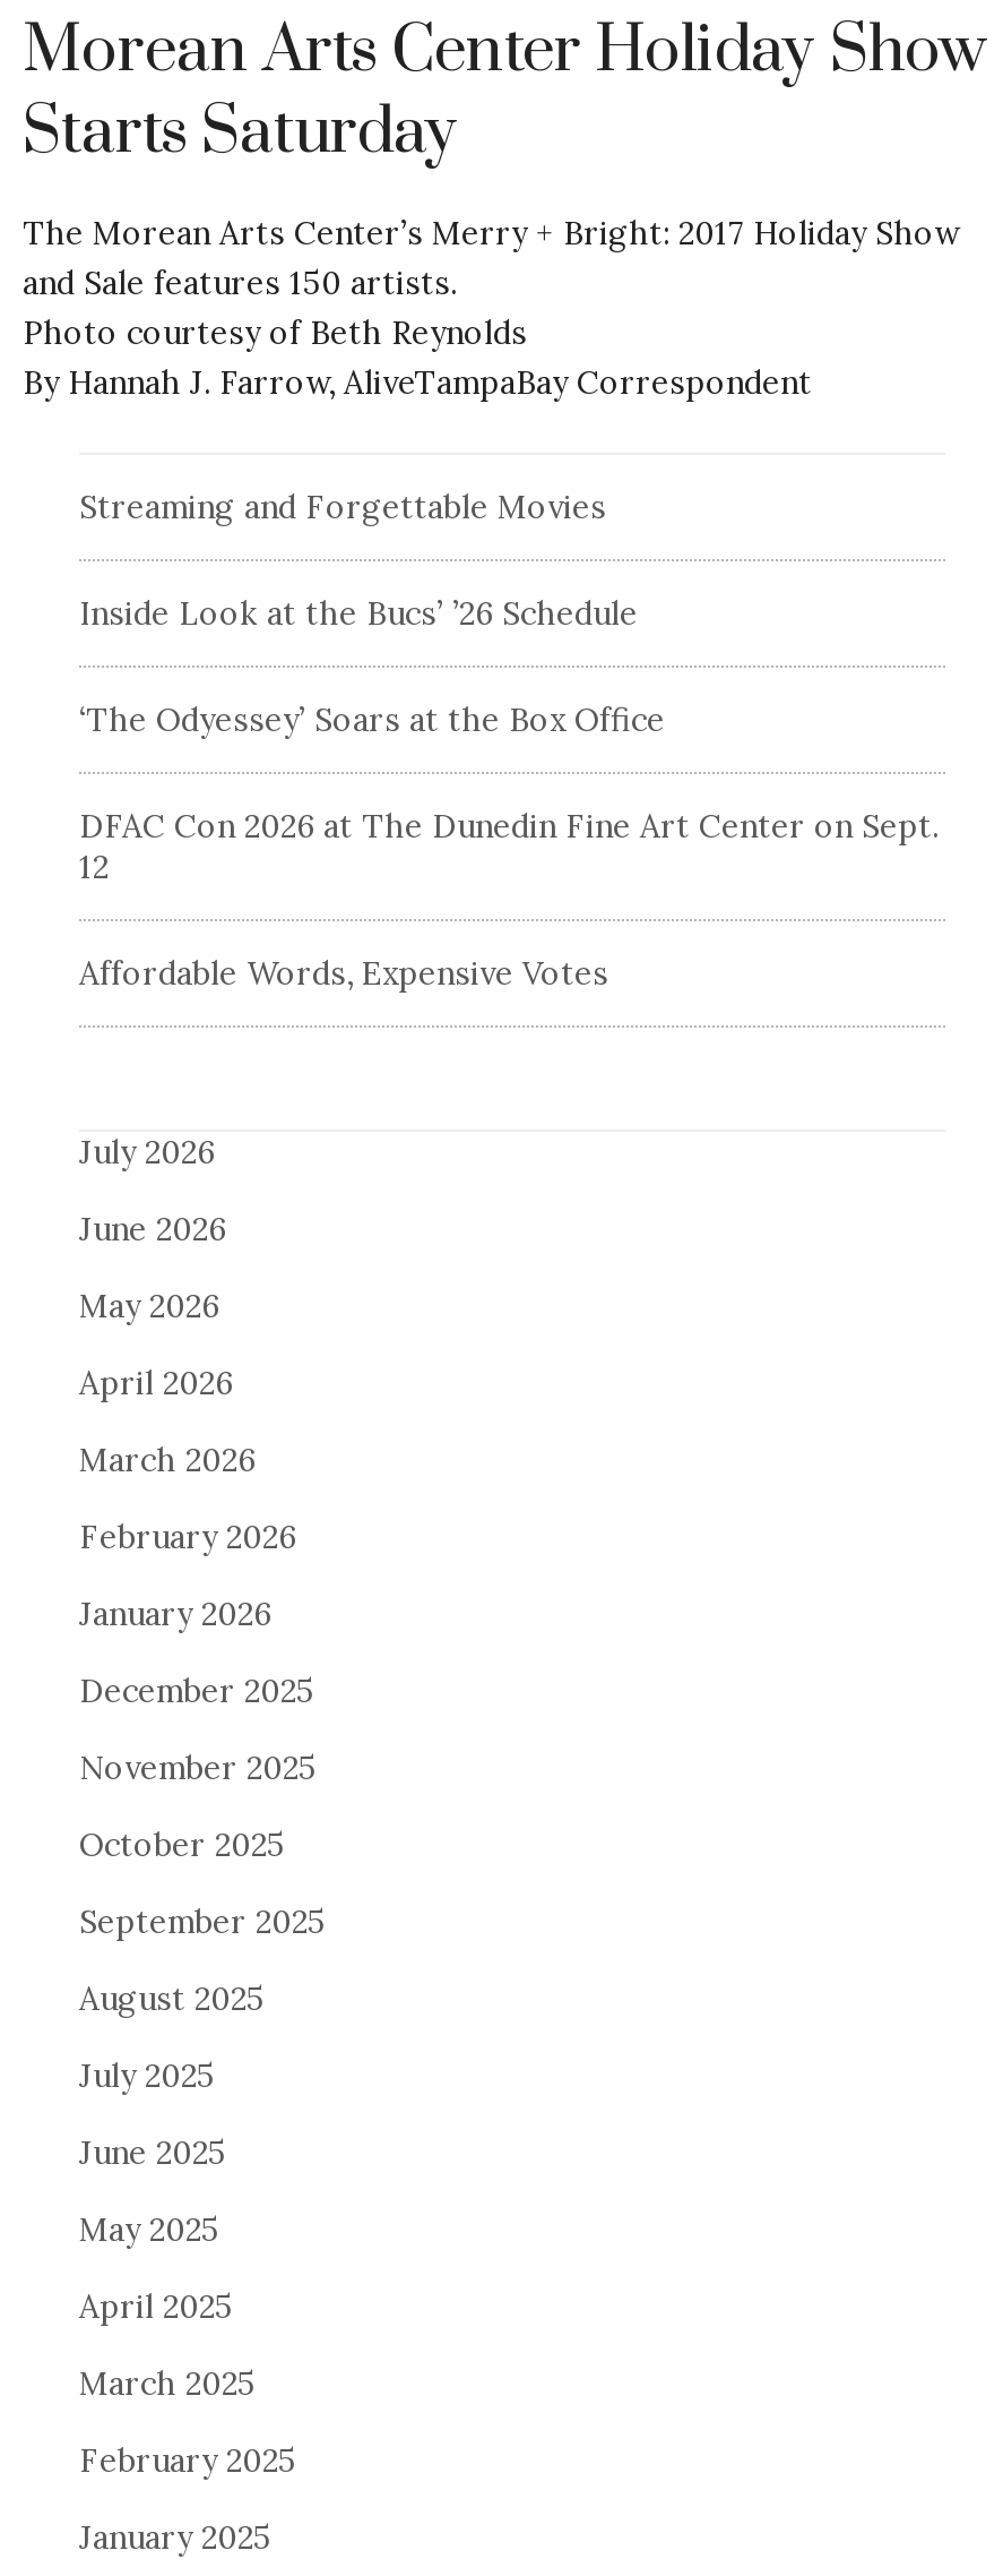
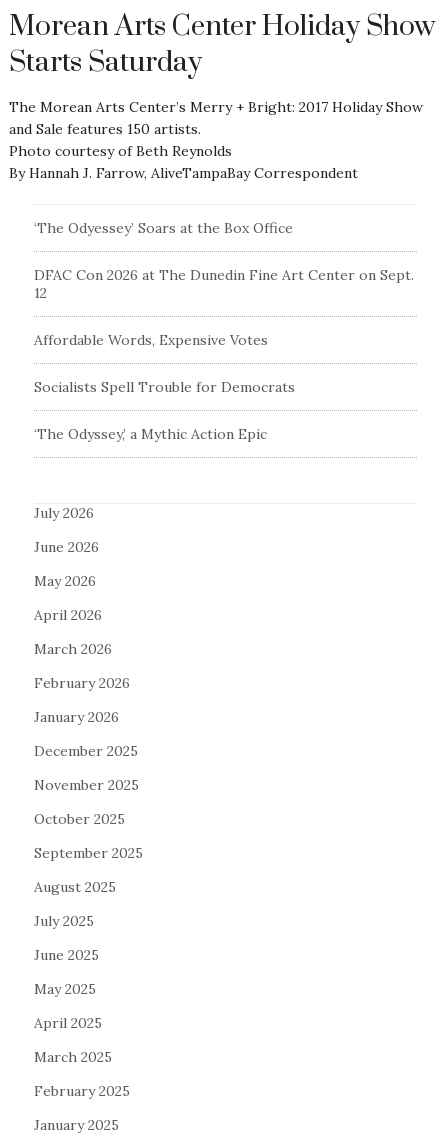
- Streaming and Forgettable Movies
- Inside Look at the Bucs’ ’26 Schedule

moved up: ‘The Odyessey’ Soars at the Box Office | DFAC Con 2026 at The Dunedin Fine Art Center on Sept. | 12 | Affordable Words, Expensive Votes

+ Socialists Spell Trouble for Democrats
+ ‘The Odyssey,’ a Mythic Action Epic
